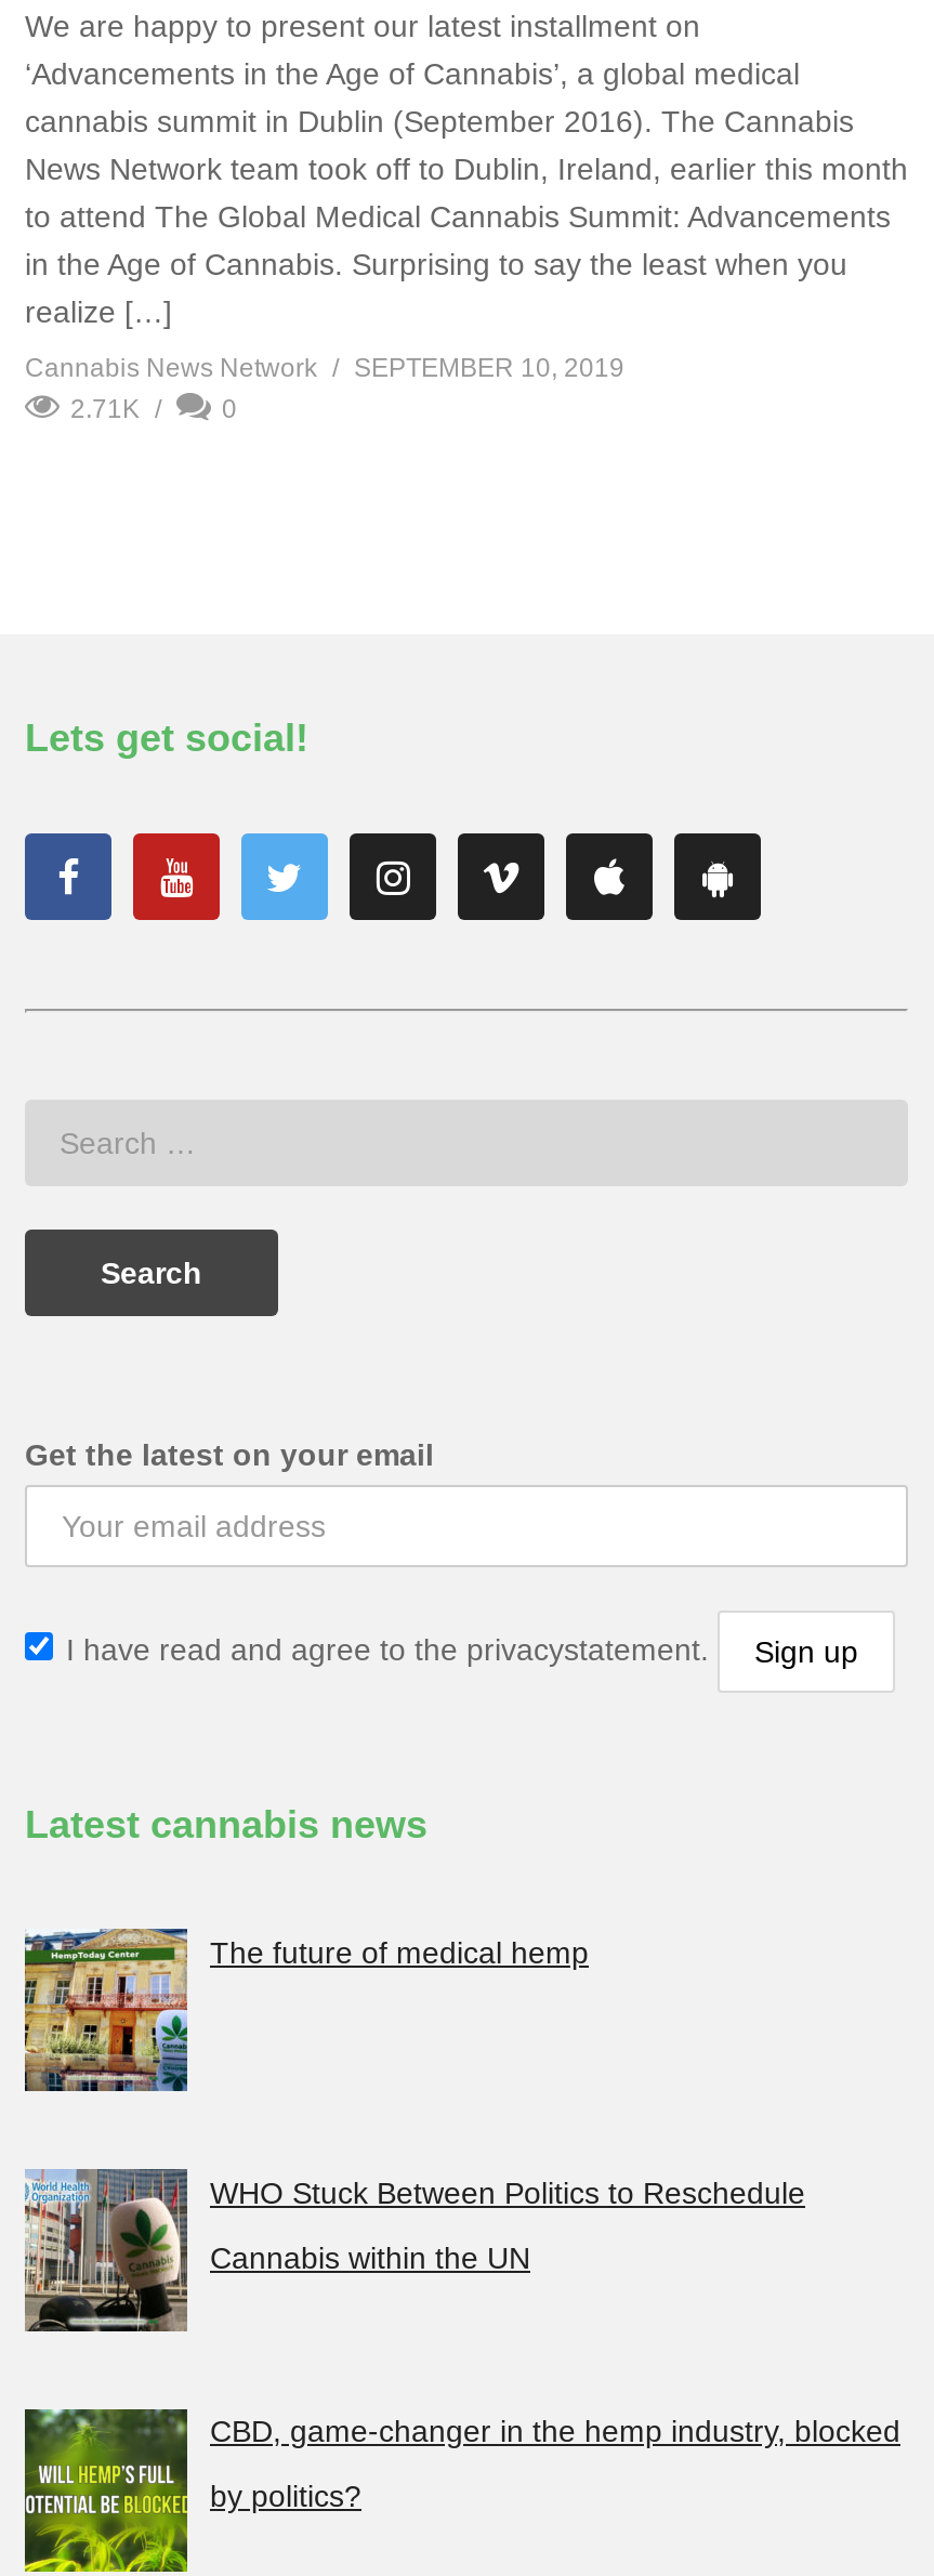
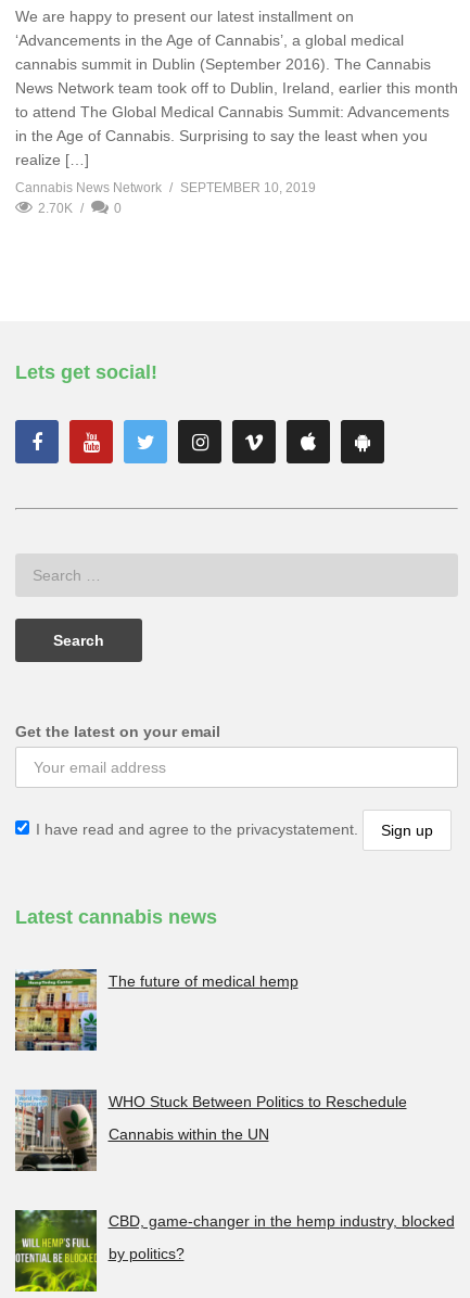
- 2.71K
+ 2.70K
